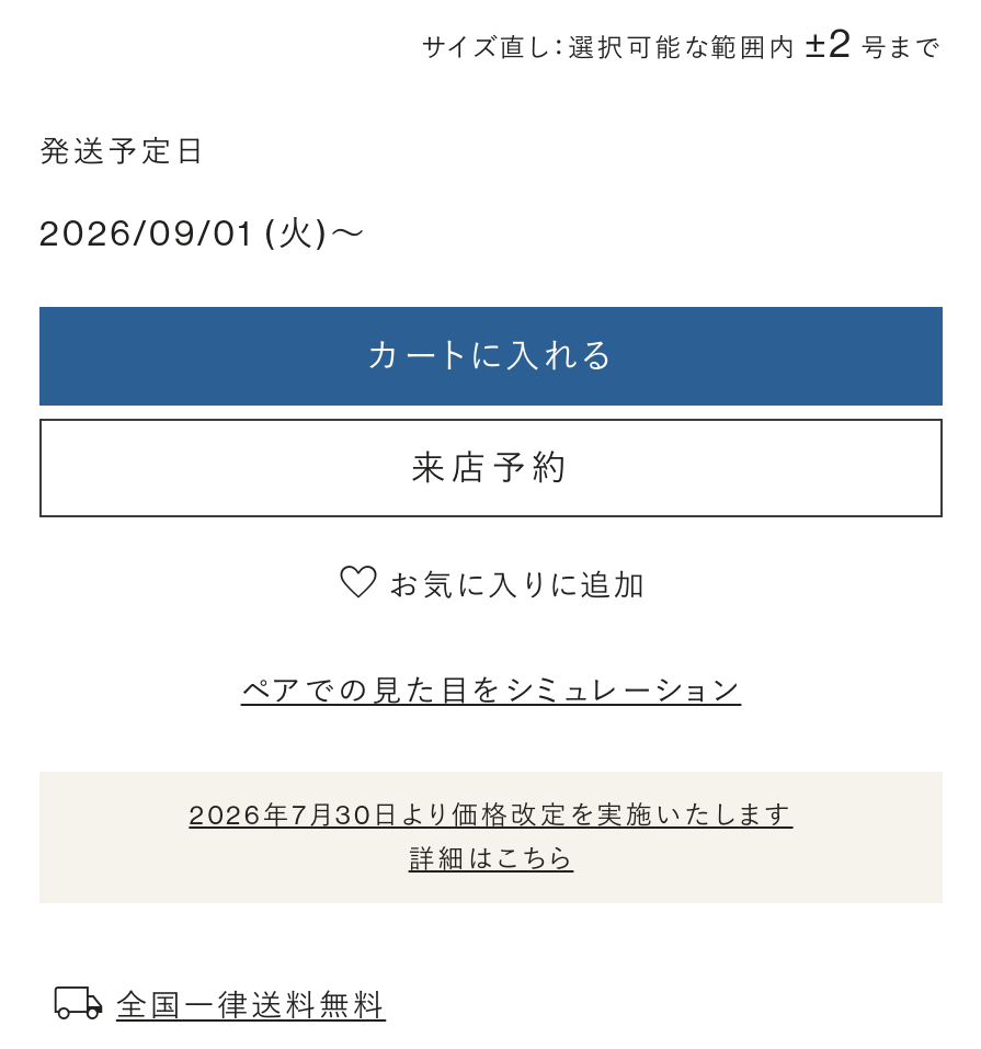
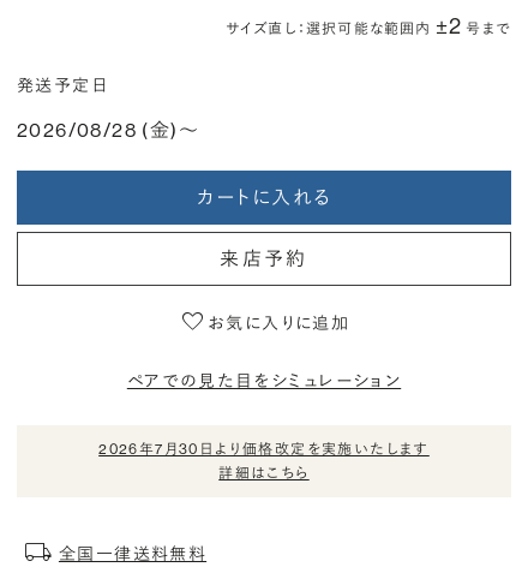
- 2026/09/01 (火)〜
+ 2026/08/28 (金)〜
